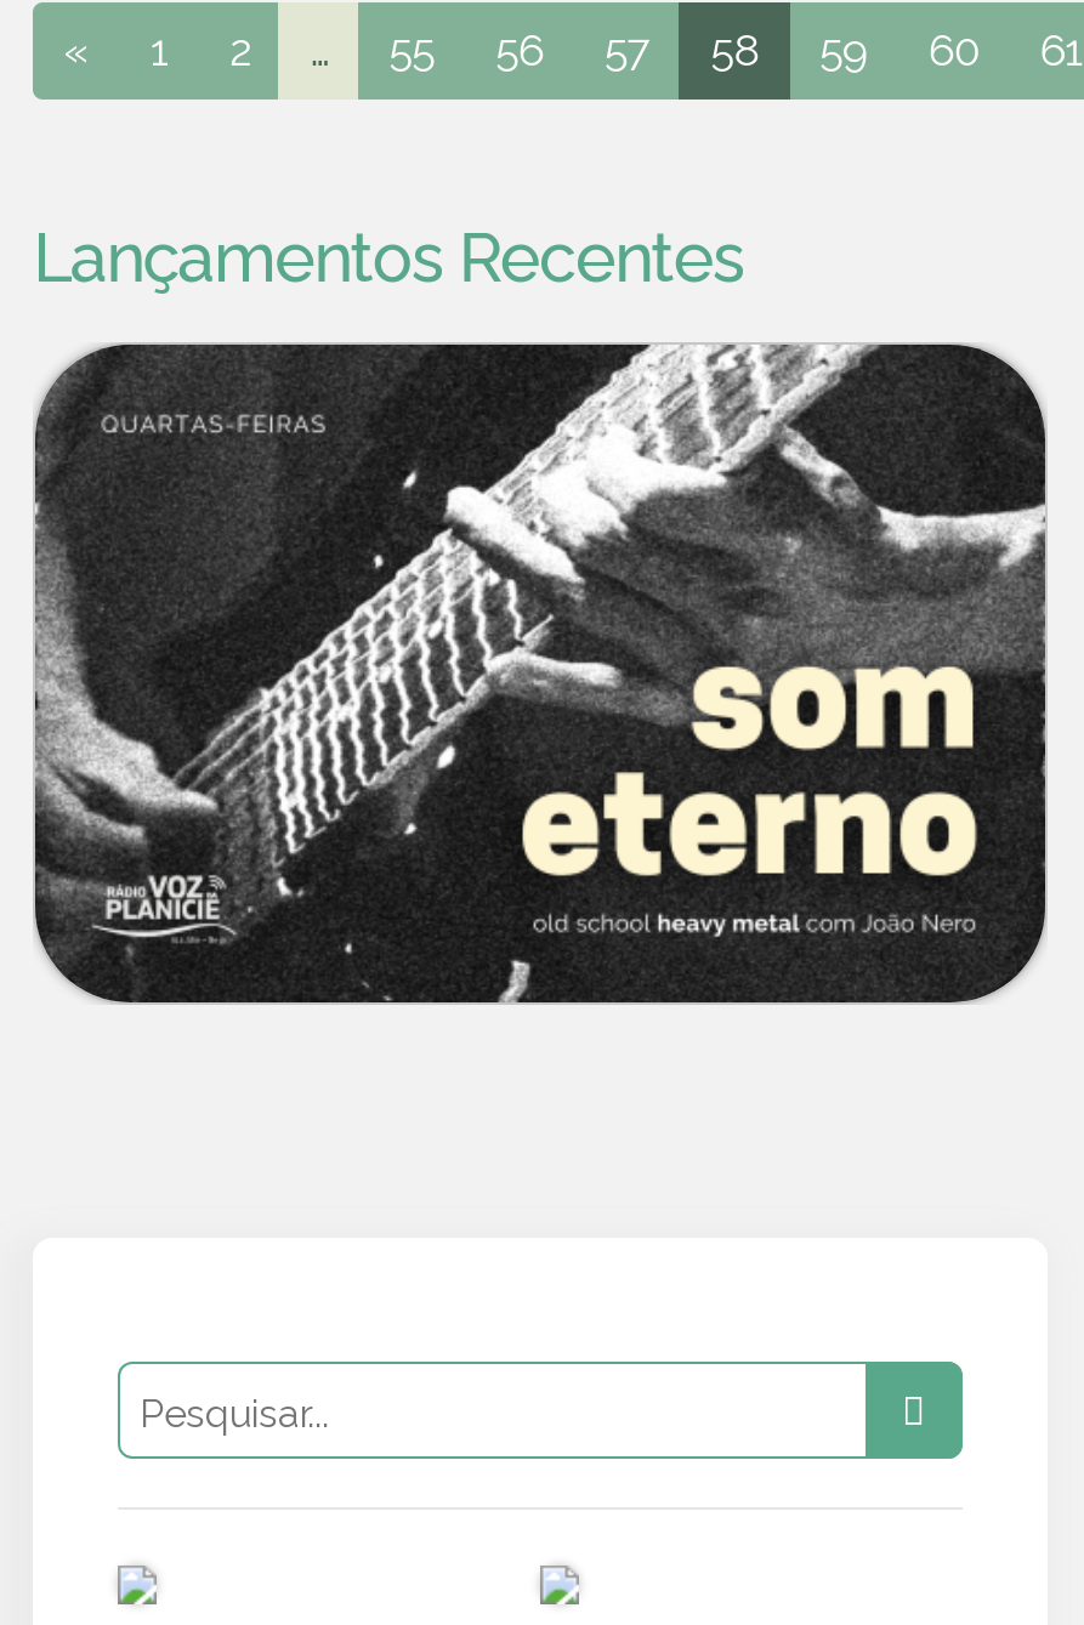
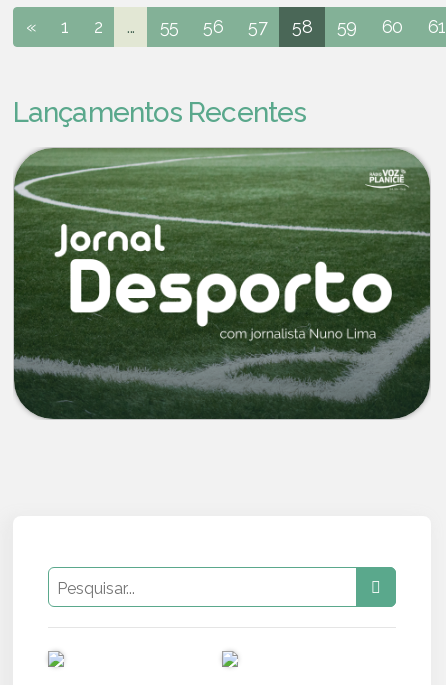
- [image]
+ [image]
